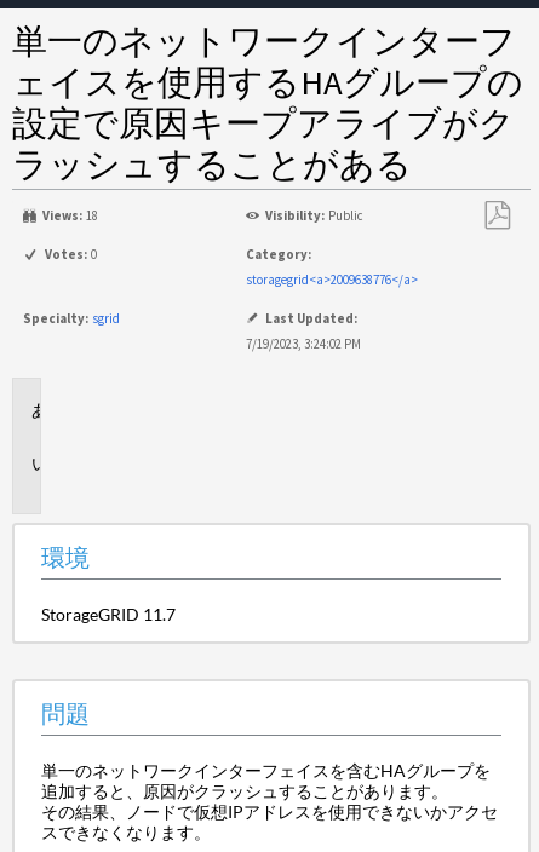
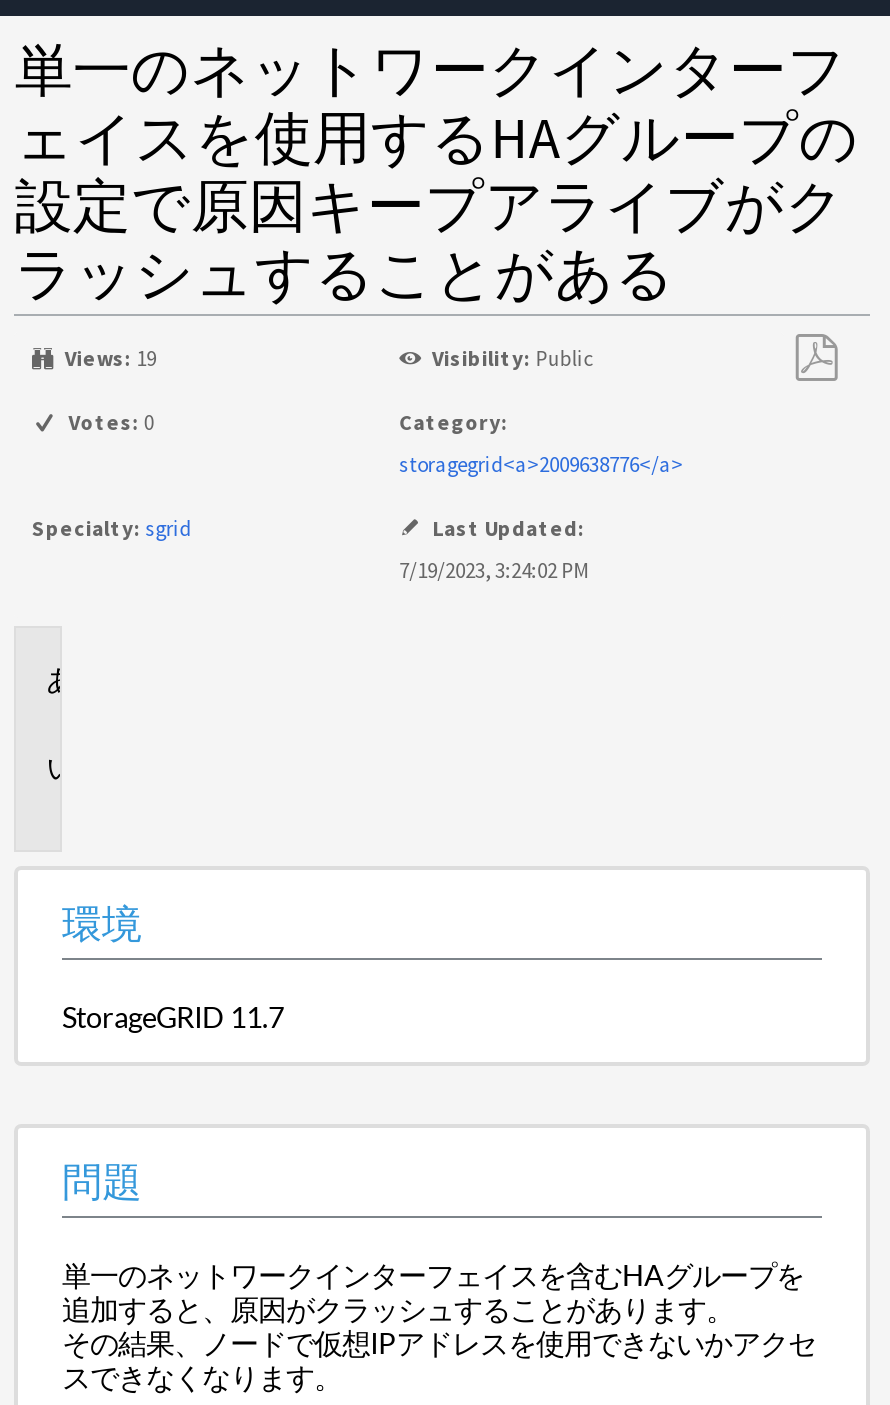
- Views: 18
+ Views: 19
